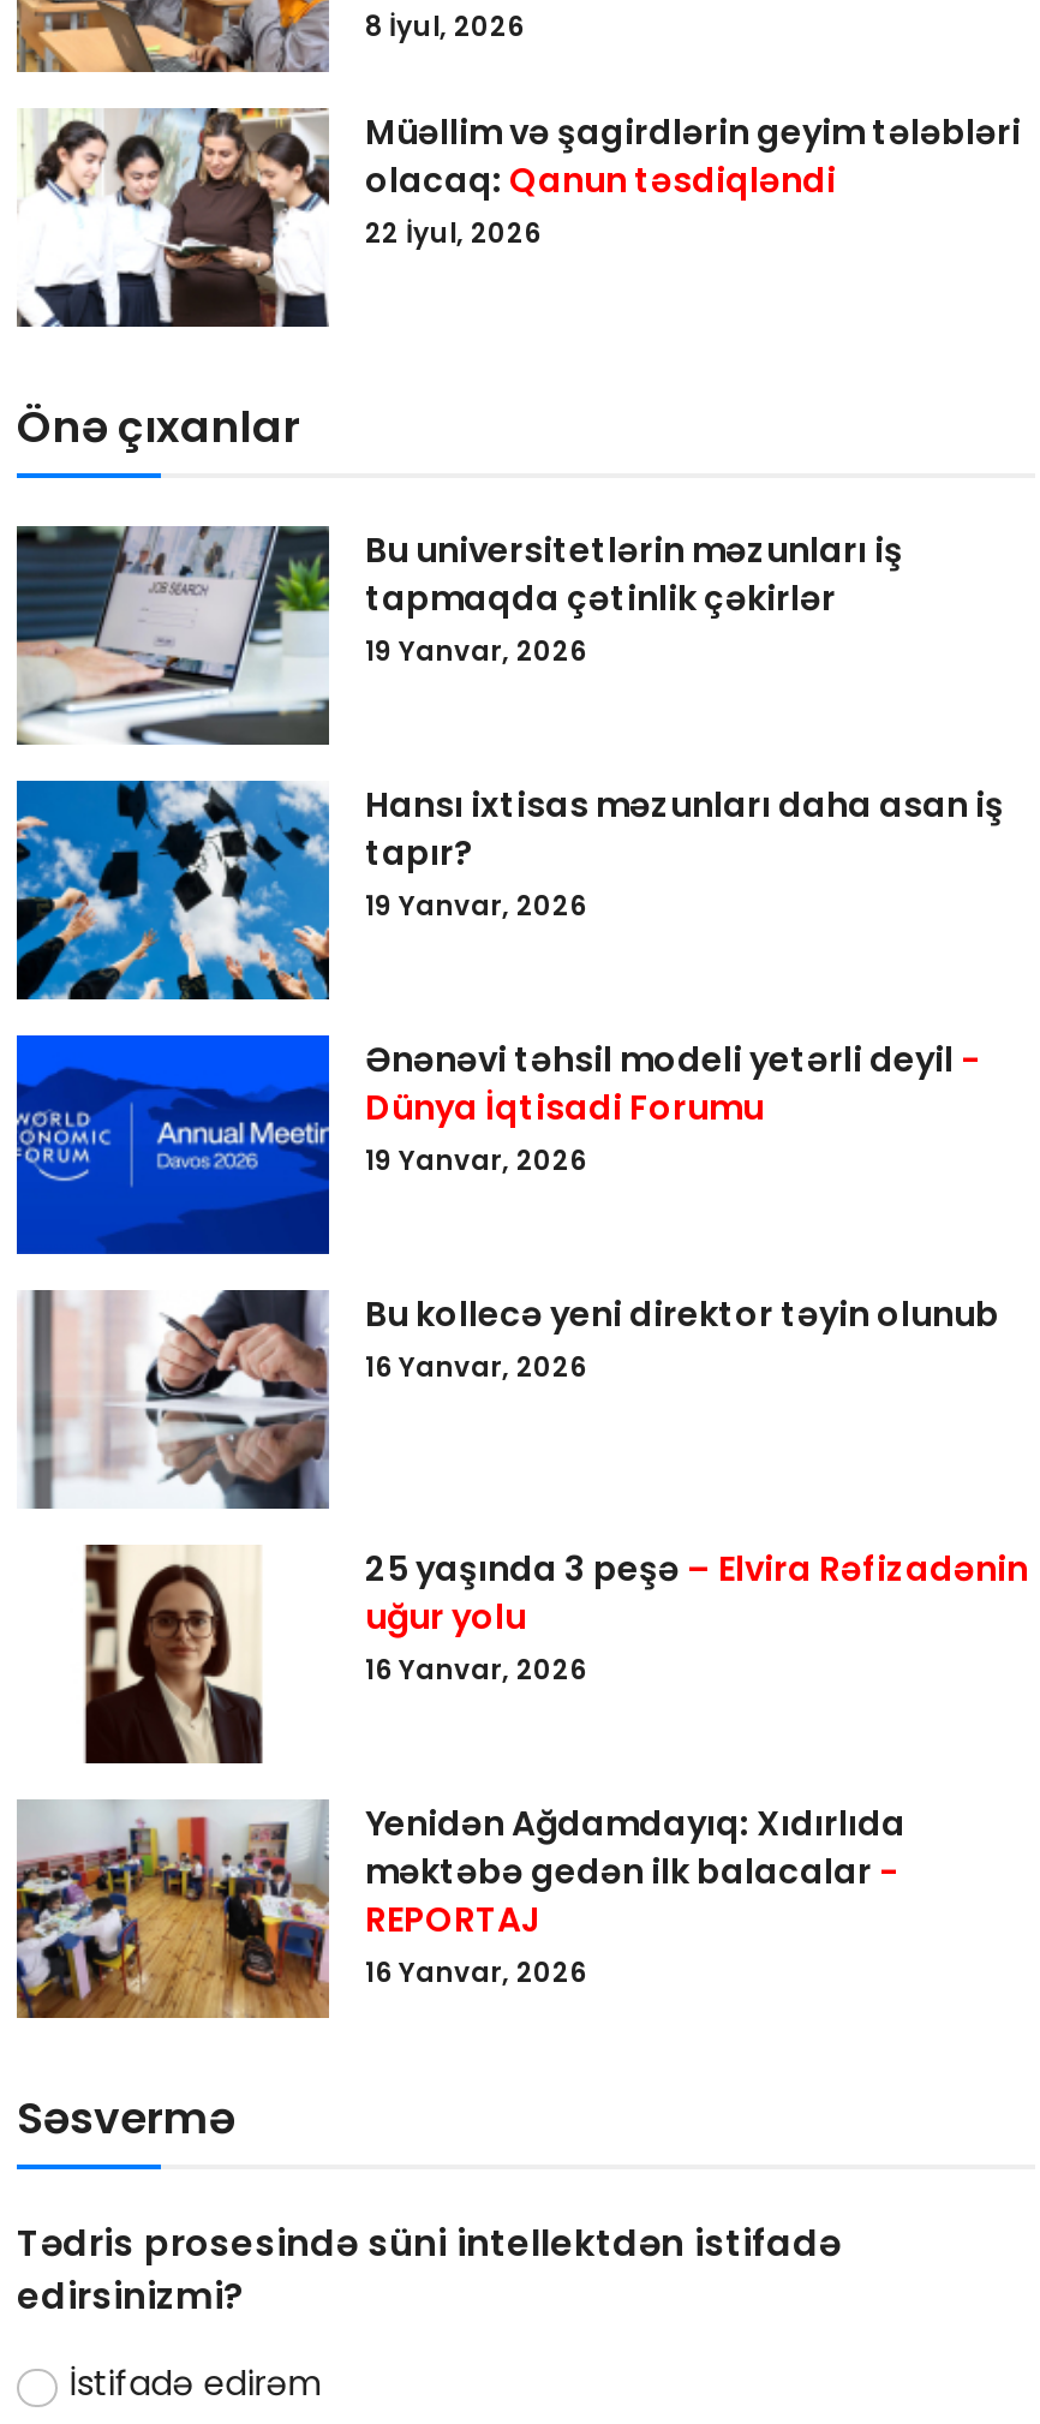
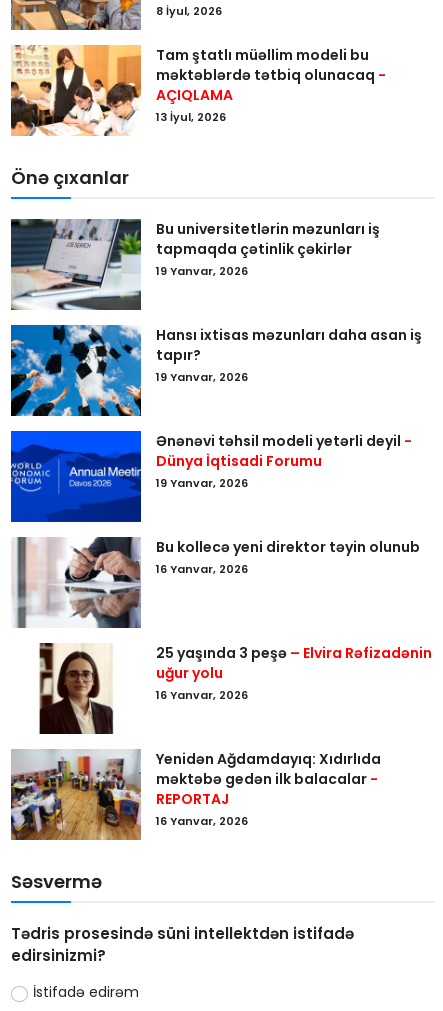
- [image]
- Müəllim və şagirdlərin geyim tələbləri
- olacaq: Qanun təsdiqləndi
- 22 İyul, 2026
+ [image]
+ Tam ştatlı müəllim modeli bu
+ məktəblərdə tətbiq olunacaq -
+ AÇIQLAMA
+ 13 İyul, 2026
